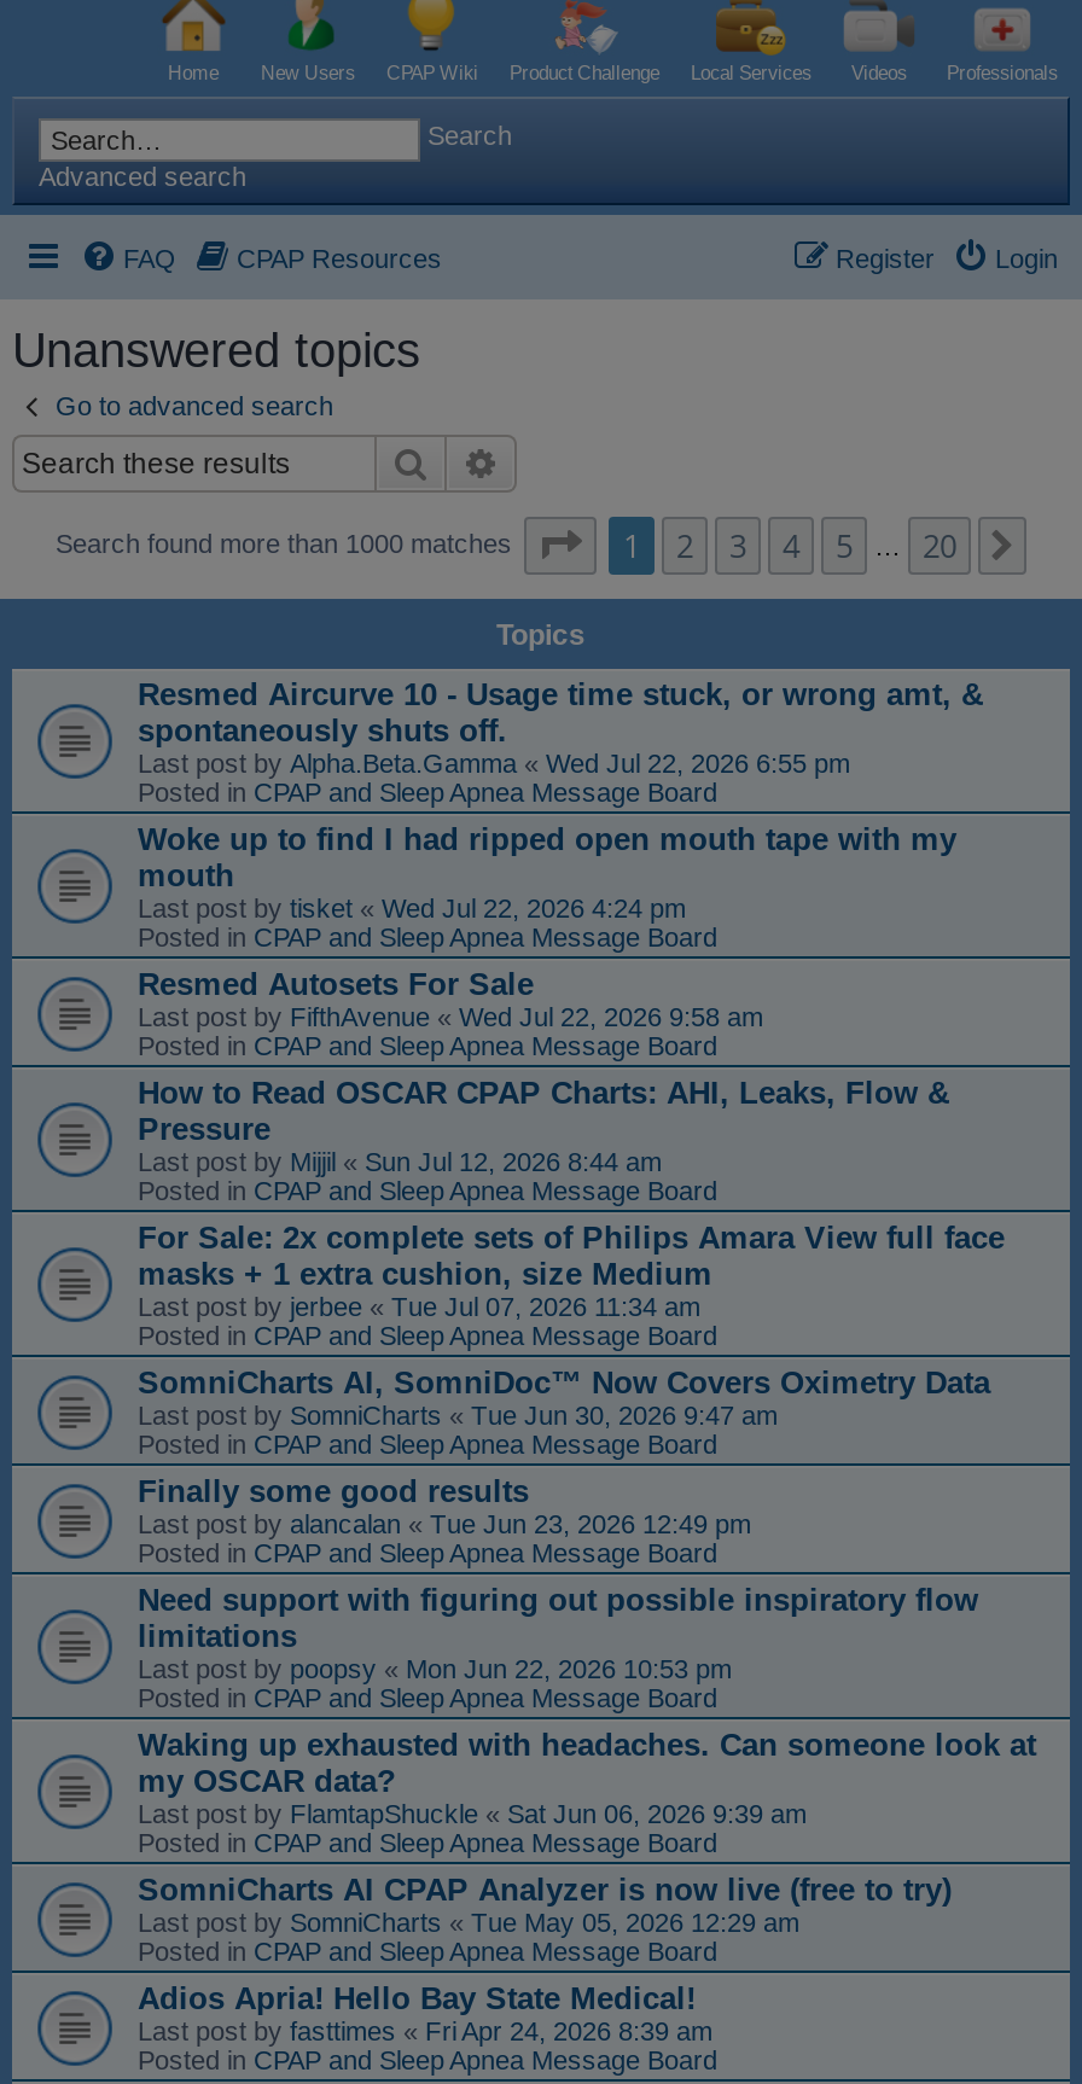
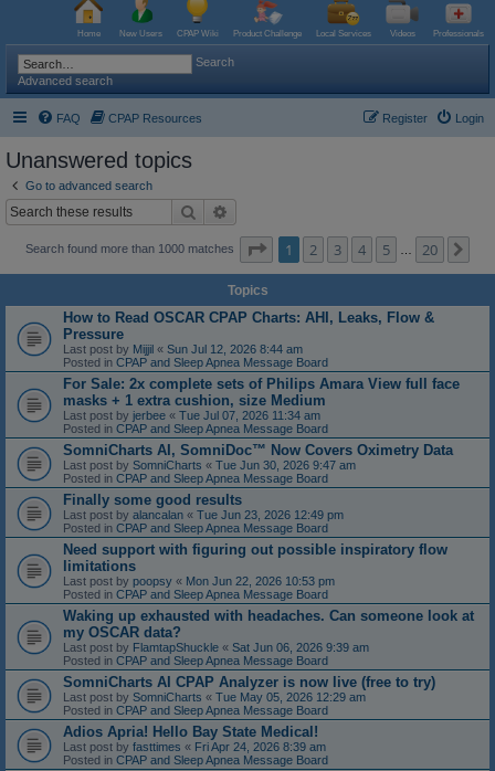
- Resmed Aircurve 10 - Usage time stuck, or wrong amt, &
- spontaneously shuts off.
- Last post by Alpha.Beta.Gamma «Wed Jul 22, 2026 6:55 pm
- Posted in CPAP and Sleep Apnea Message Board
- Woke up to find I had ripped open mouth tape with my
- mouth
- Last post by tisket «Wed Jul 22, 2026 4:24 pm
- Posted in CPAP and Sleep Apnea Message Board
- Resmed Autosets For Sale
- Last post by FifthAvenue «Wed Jul 22, 2026 9:58 am
- Posted in CPAP and Sleep Apnea Message Board
